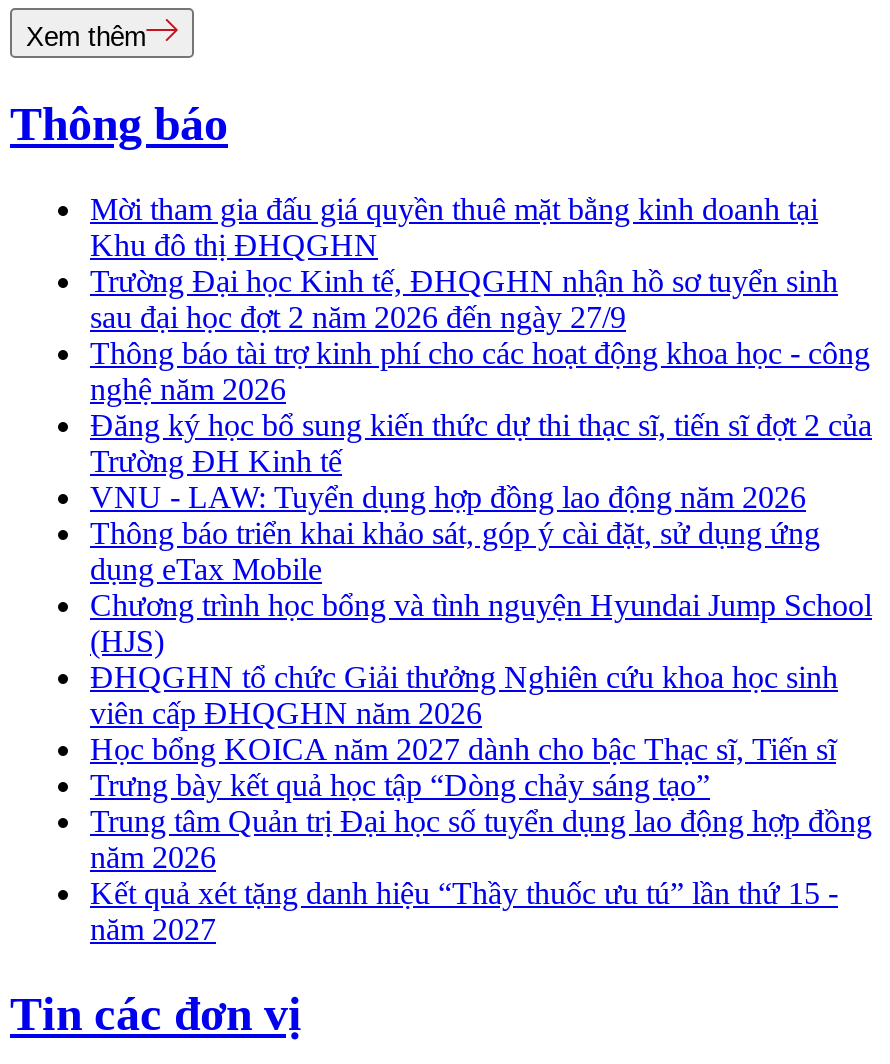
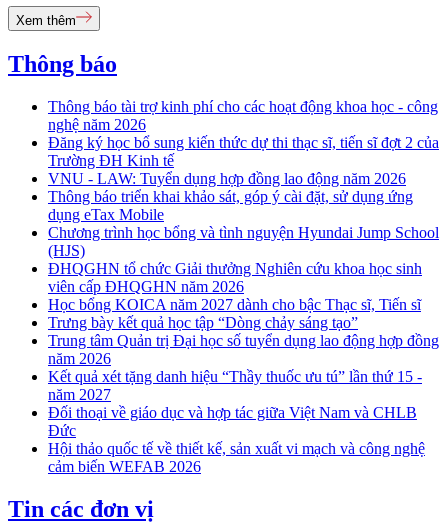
- Mời tham gia đấu giá quyền thuê mặt bằng kinh doanh tại
- Khu đô thị ĐHQGHN
- Trường Đại học Kinh tế, ĐHQGHN nhận hồ sơ tuyển sinh
- sau đại học đợt 2 năm 2026 đến ngày 27/9

moved up: Thông báo tài trợ kinh phí cho các hoạt động khoa học - công | nghệ năm 2026 | Đăng ký học bổ sung kiến thức dự thi thạc sĩ, tiến sĩ đợt 2 của | ... | Kết quả xét tặng danh hiệu “Thầy thuốc ưu tú” lần thứ 15 - | năm 2027

+ Đối thoại về giáo dục và hợp tác giữa Việt Nam và CHLB
+ Đức
+ Hội thảo quốc tế về thiết kế, sản xuất vi mạch và công nghệ
+ cảm biến WEFAB 2026
